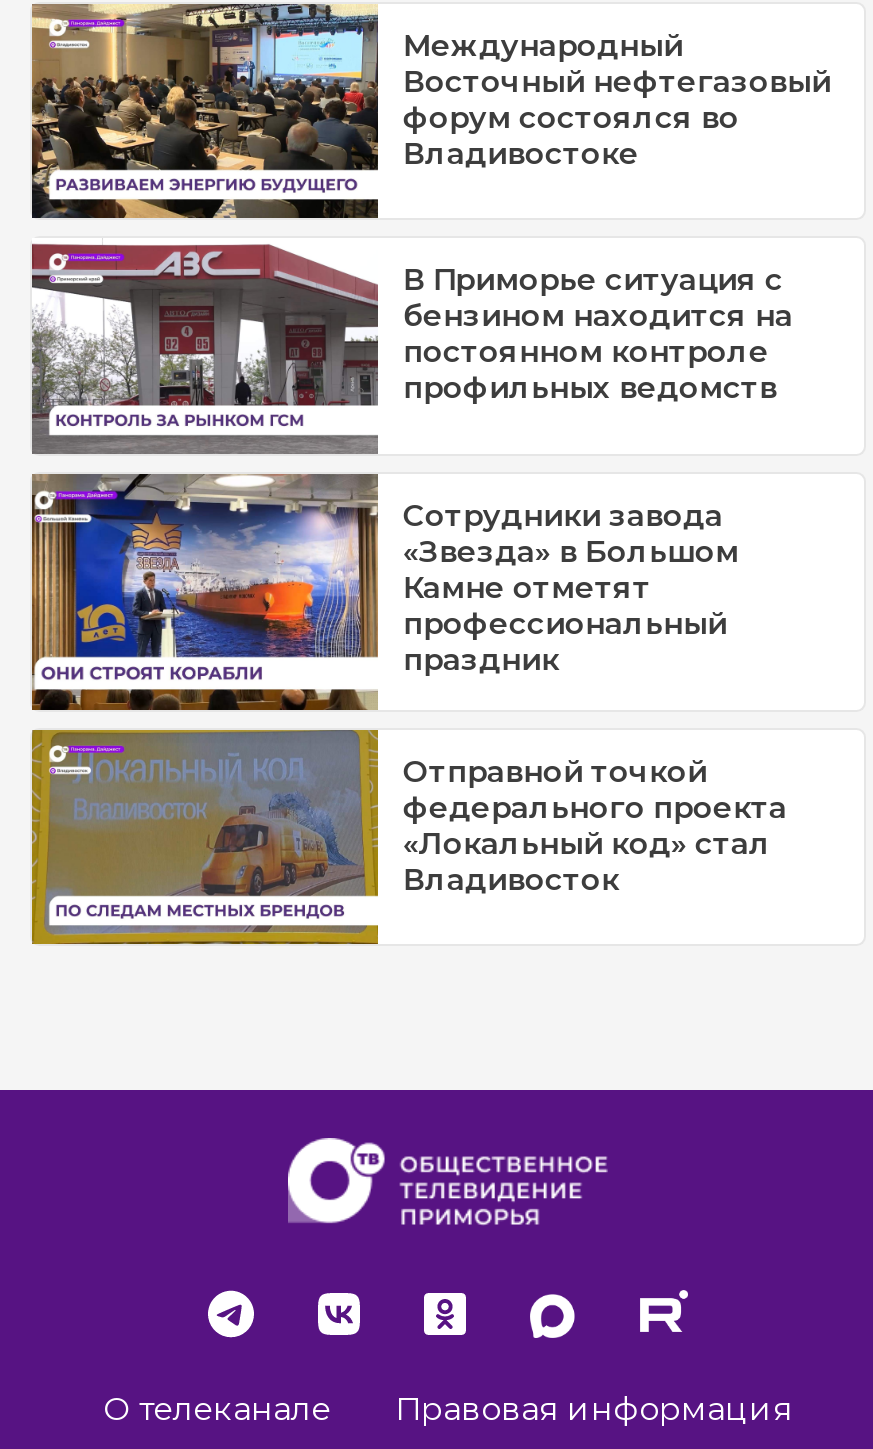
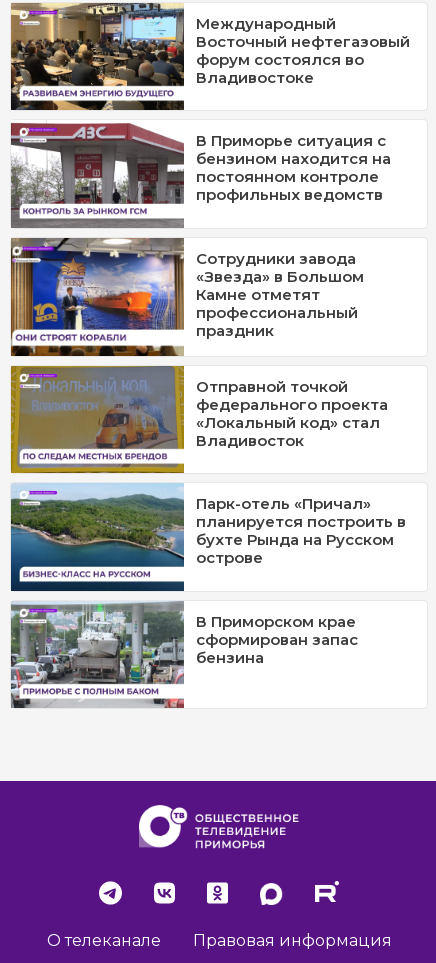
+ [image]
+ Парк-отель «Причал»
+ планируется построить в
+ бухте Рында на Русском
+ острове
+ В Приморском крае
+ сформирован запас
+ бензина

+ [image]
